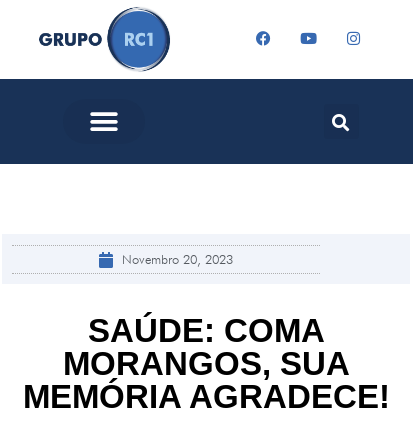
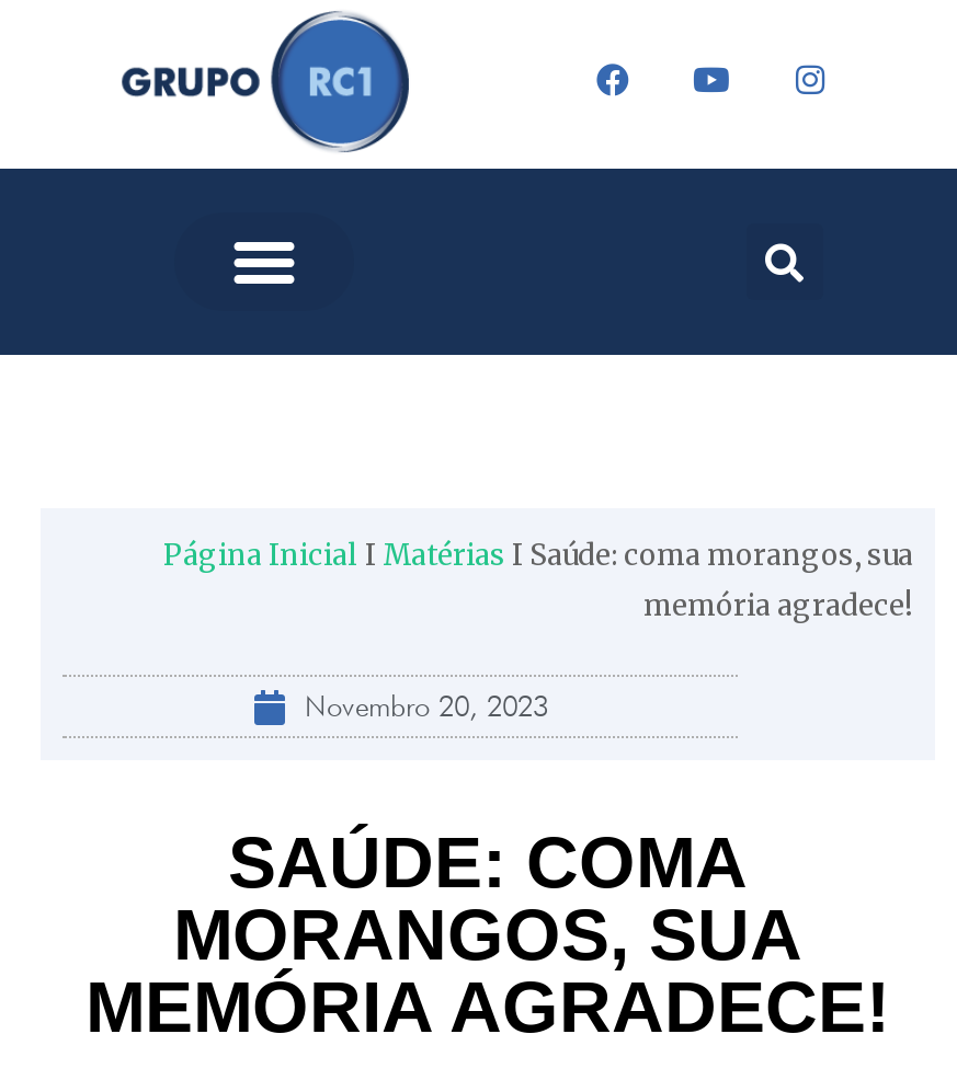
+ Página Inicial I Matérias I Saúde: coma morangos, sua
+ memória agradece!
